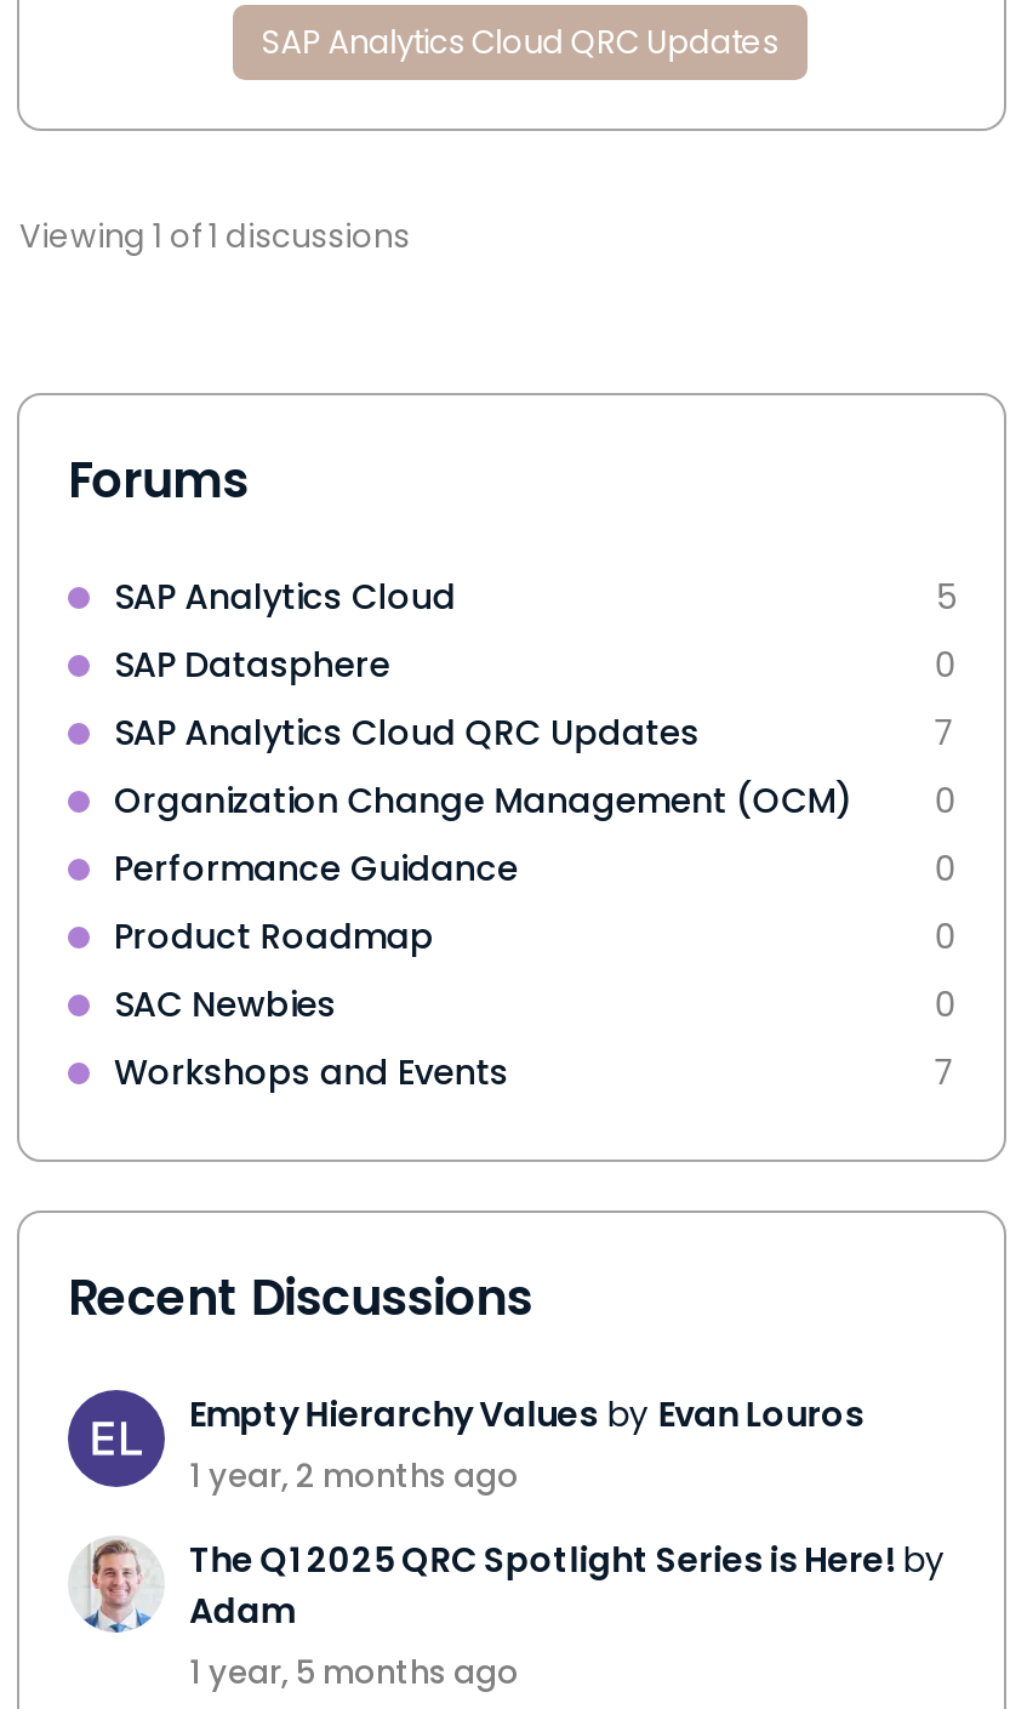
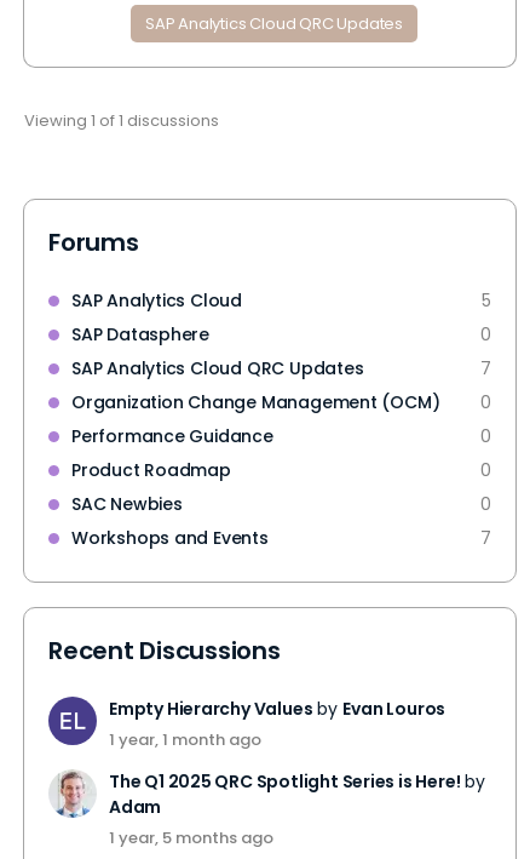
- 1 year, 2 months ago
+ 1 year, 1 month ago
